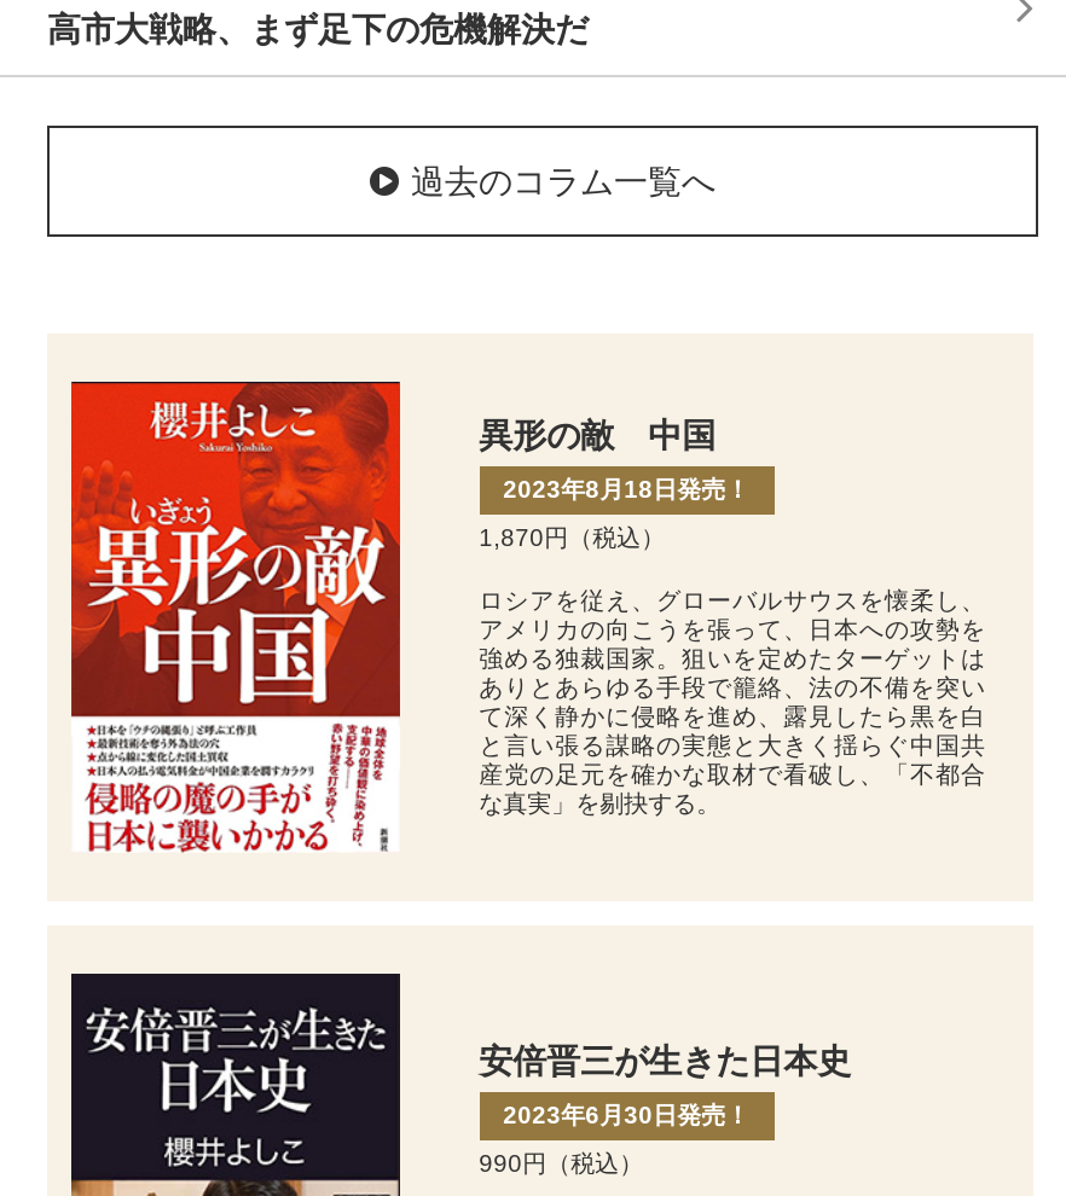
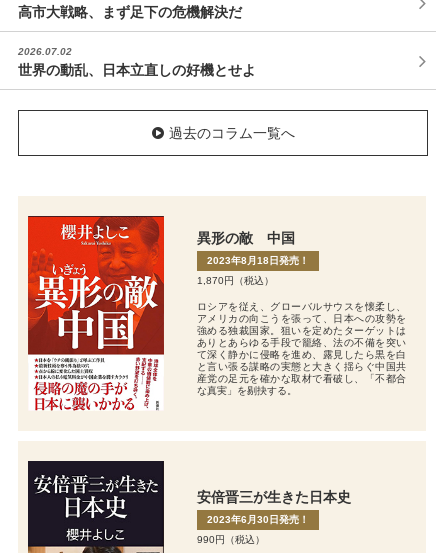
+ 2026.07.02
+ 世界の動乱、日本立直しの好機とせよ
